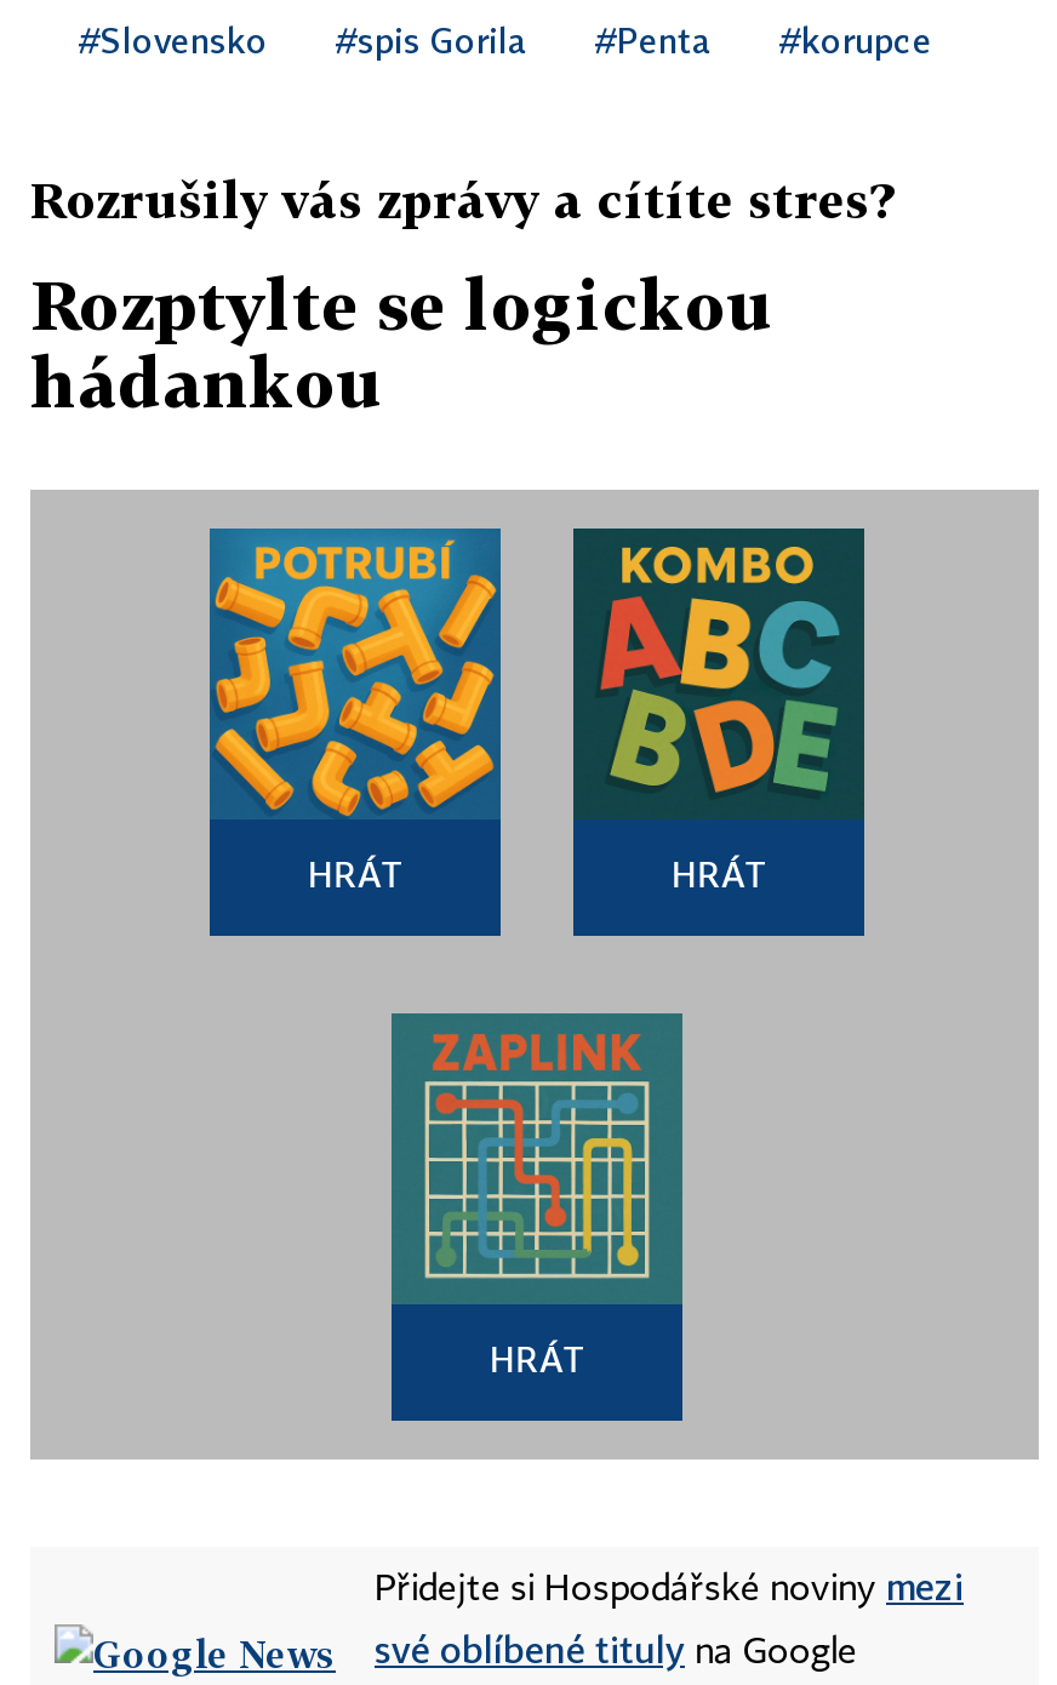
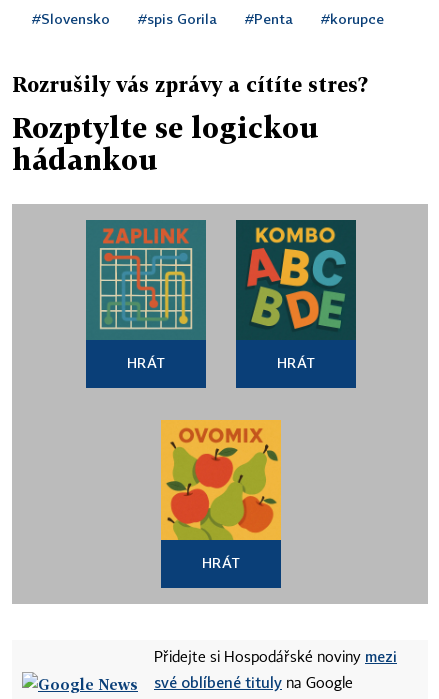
- [image]
+ [image]

- [image]
+ [image]
